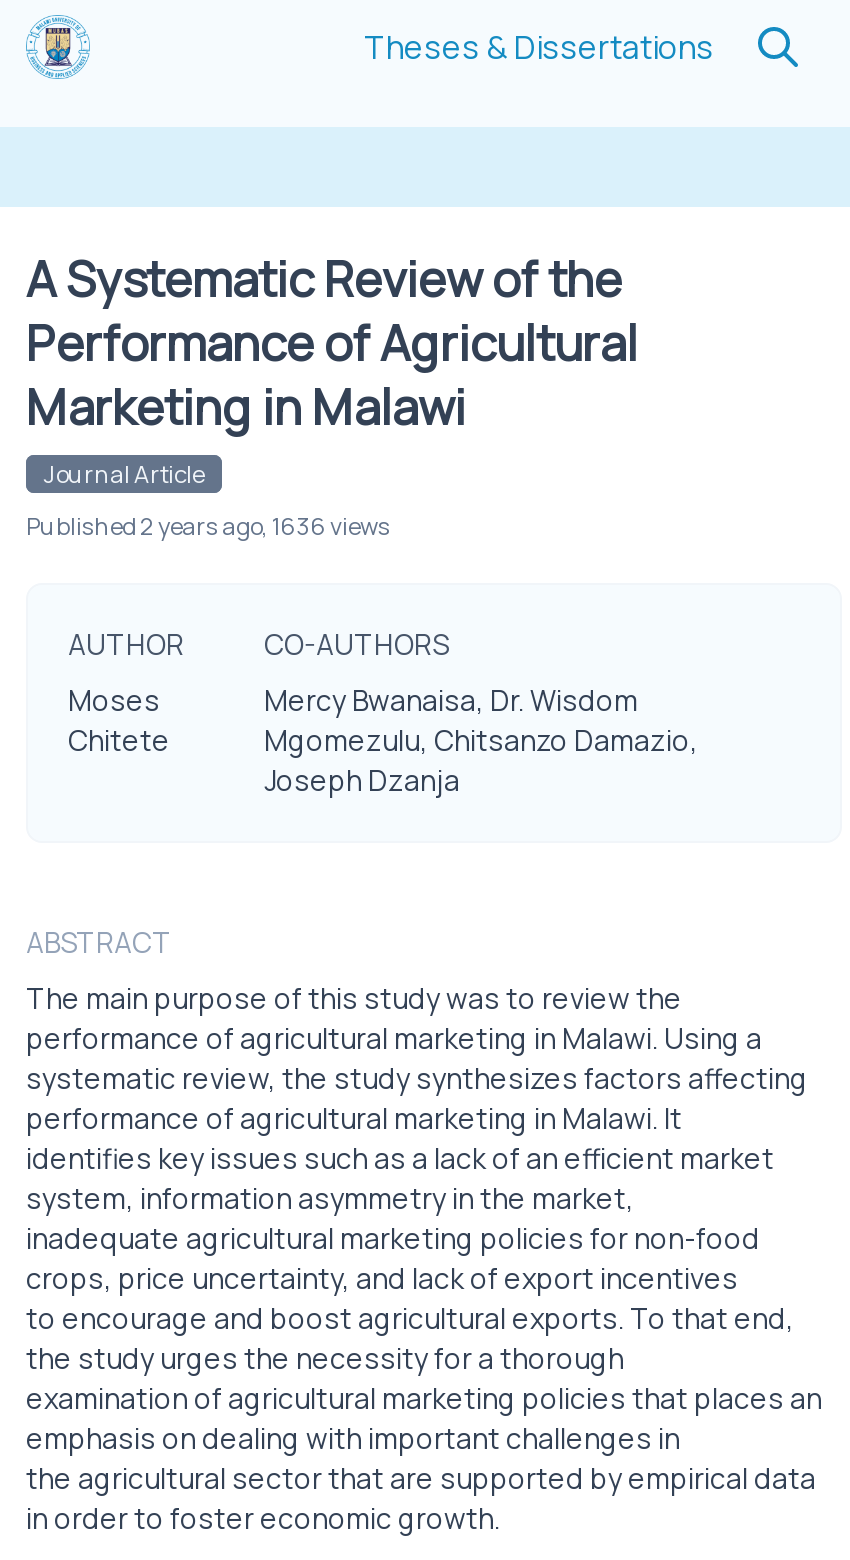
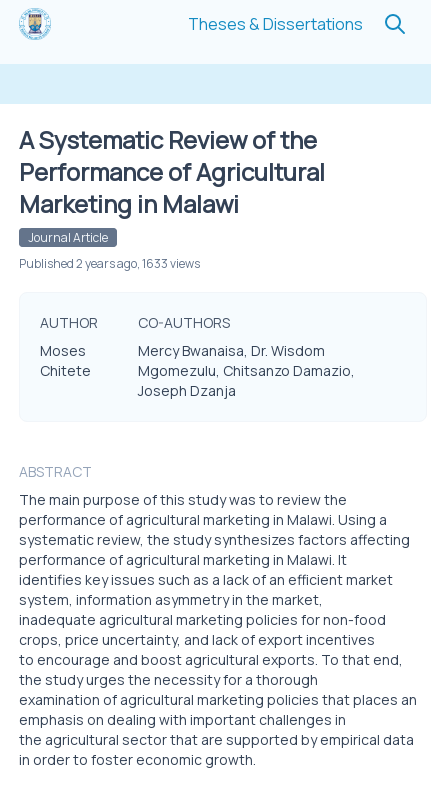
- Published 2 years ago, 1636 views
+ Published 2 years ago, 1633 views
